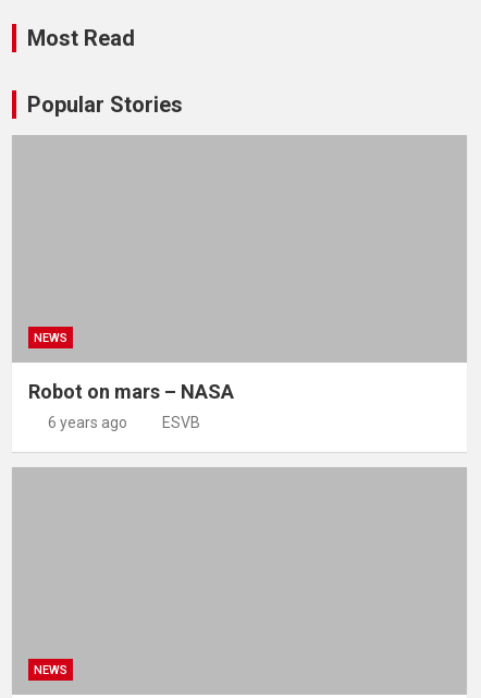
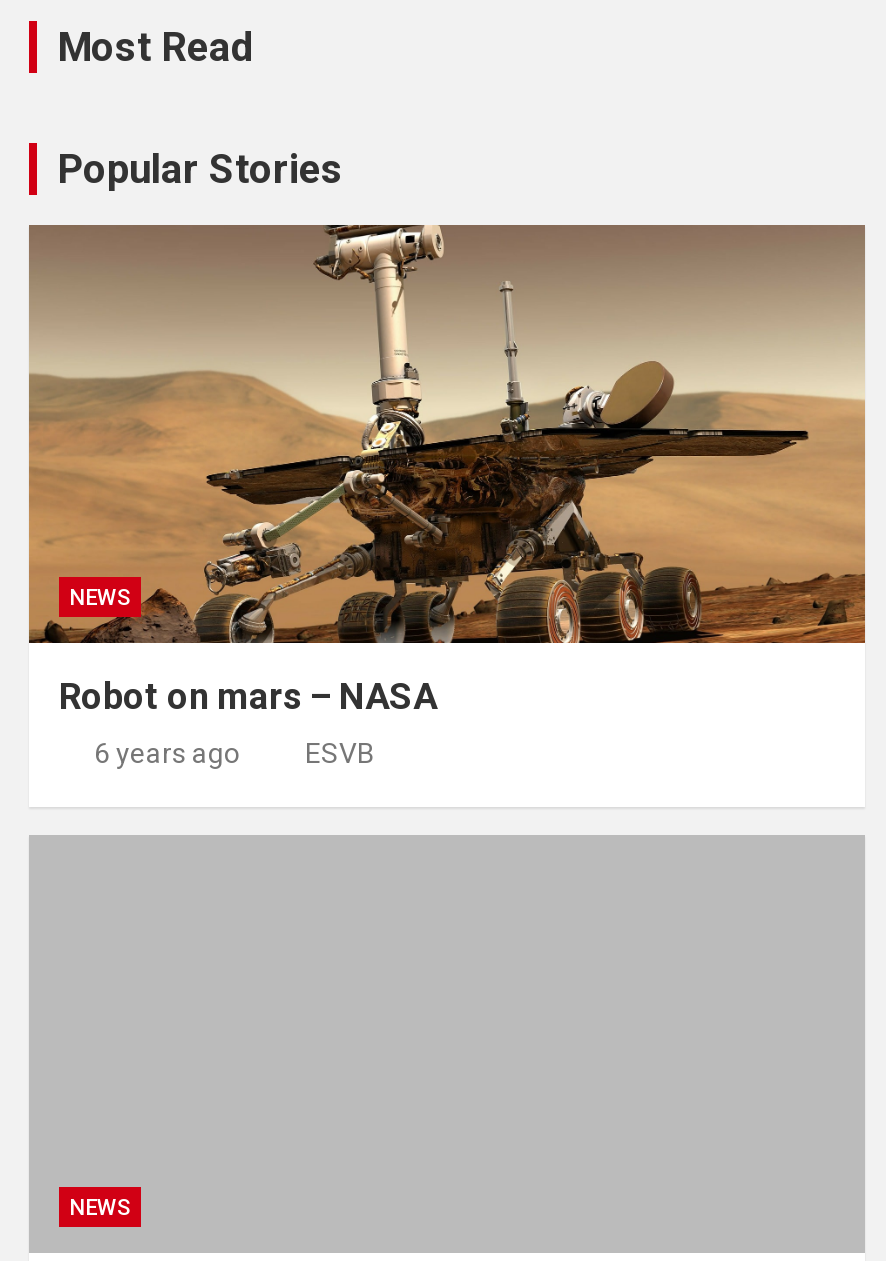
+ [image]
